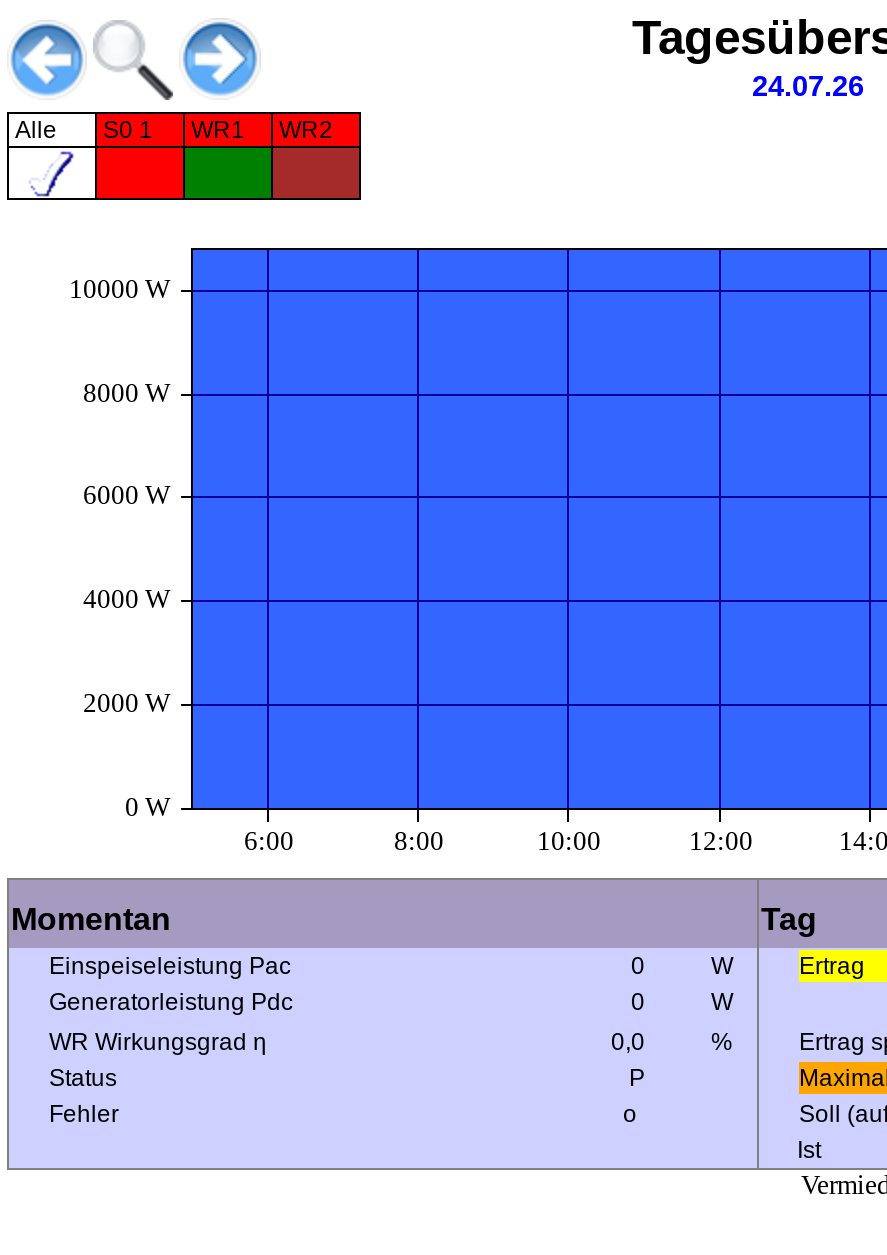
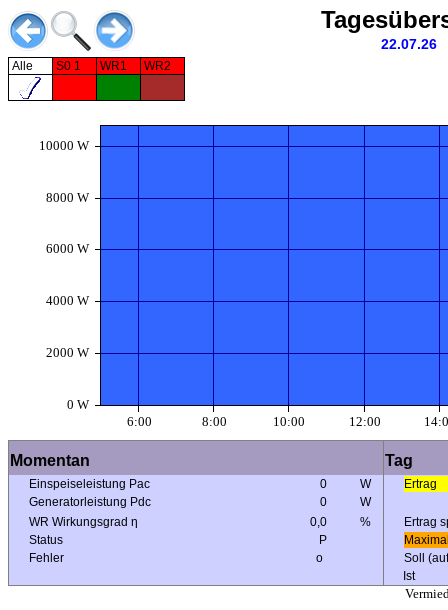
- 24.07.26
+ 22.07.26
